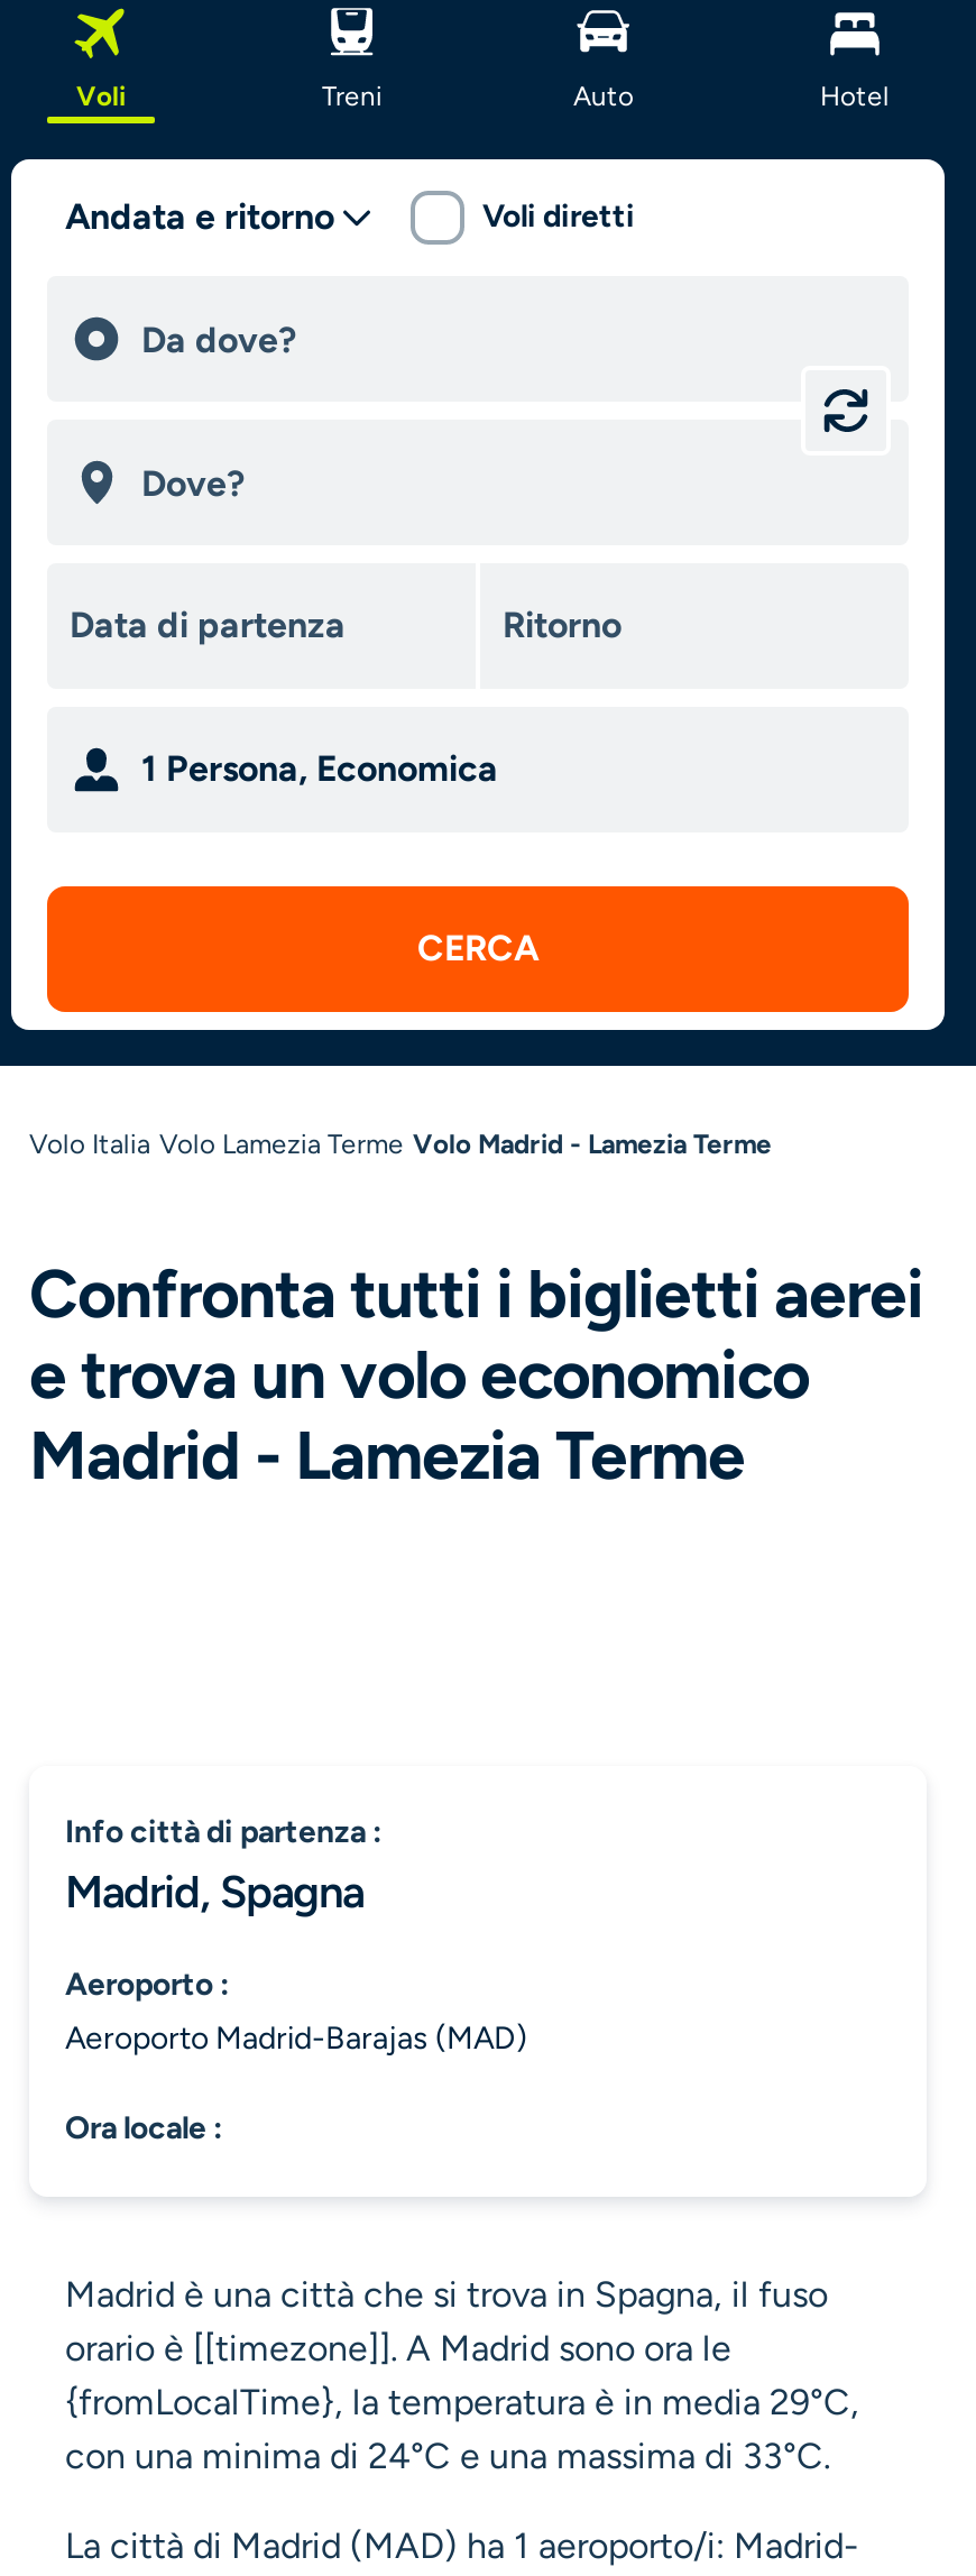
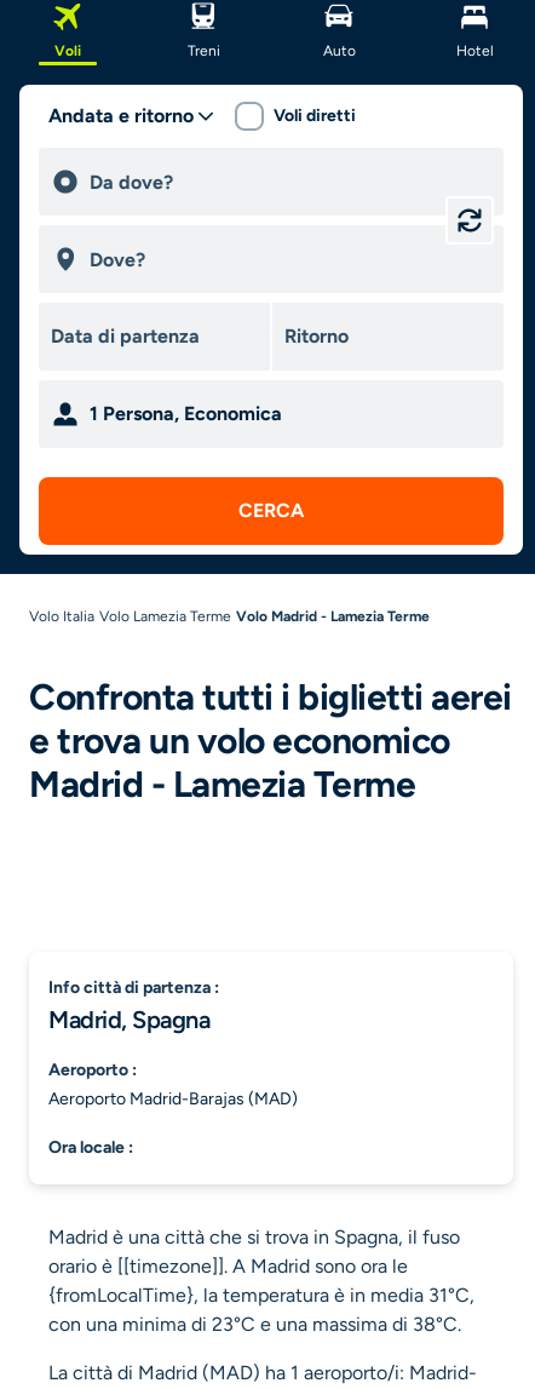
- {fromLocalTime}, la temperatura è in media 29°C,
+ {fromLocalTime}, la temperatura è in media 31°C,

- con una minima di 24°C e una massima di 33°C.
+ con una minima di 23°C e una massima di 38°C.
